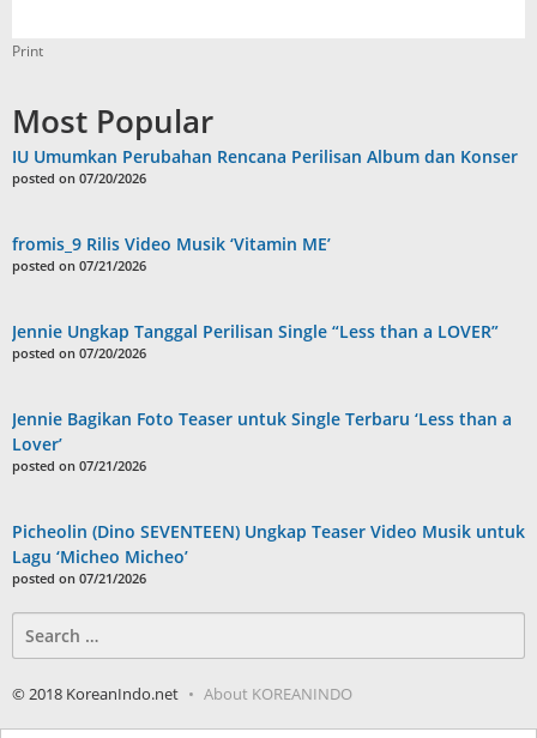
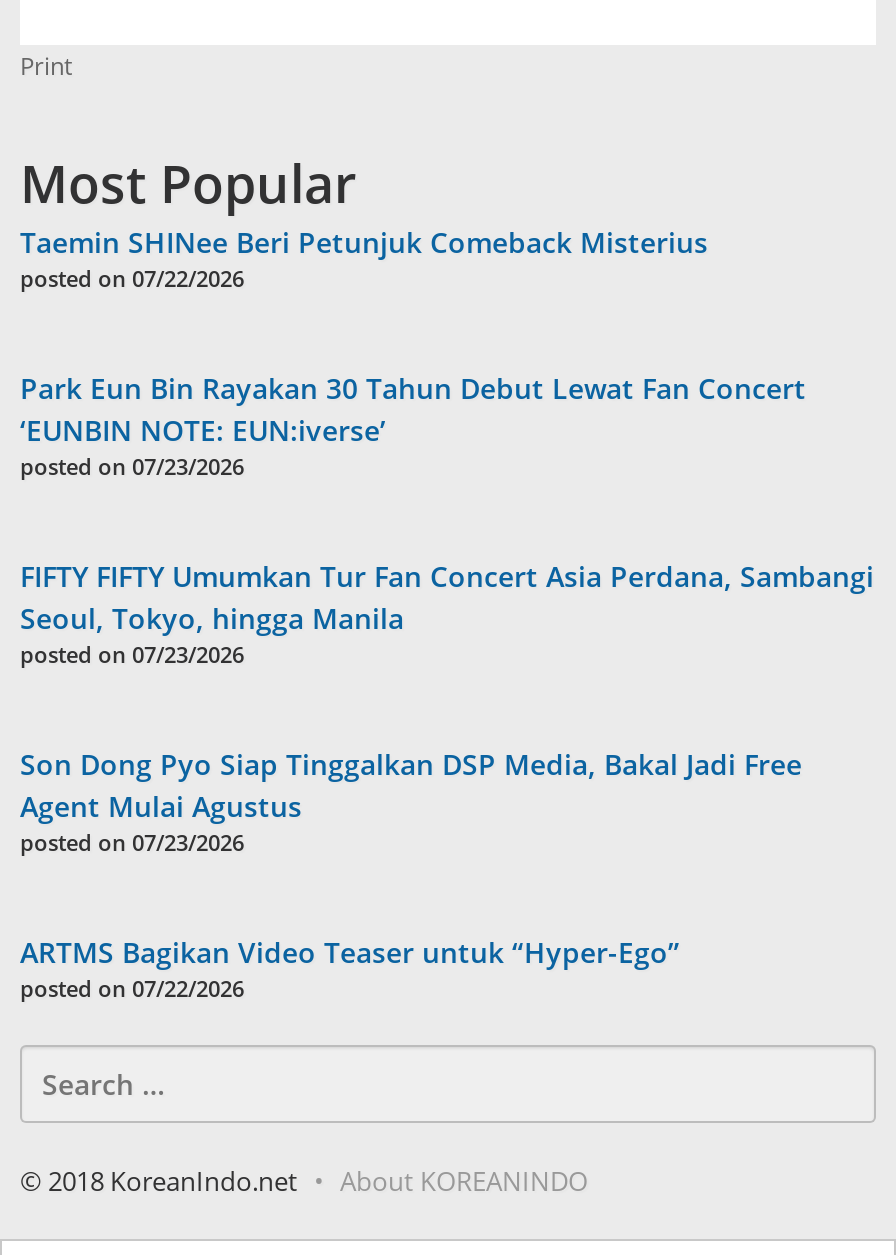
- IU Umumkan Perubahan Rencana Perilisan Album dan Konser
- posted on 07/20/2026
+ Taemin SHINee Beri Petunjuk Comeback Misterius
+ posted on 07/22/2026

- fromis_9 Rilis Video Musik ‘Vitamin ME’
- posted on 07/21/2026
+ Park Eun Bin Rayakan 30 Tahun Debut Lewat Fan Concert
+ ‘EUNBIN NOTE: EUN:iverse’
+ posted on 07/23/2026

- Jennie Ungkap Tanggal Perilisan Single “Less than a LOVER”
- posted on 07/20/2026
+ FIFTY FIFTY Umumkan Tur Fan Concert Asia Perdana, Sambangi
+ Seoul, Tokyo, hingga Manila
+ posted on 07/23/2026

- Jennie Bagikan Foto Teaser untuk Single Terbaru ‘Less than a
- Lover’
- posted on 07/21/2026
+ Son Dong Pyo Siap Tinggalkan DSP Media, Bakal Jadi Free
+ Agent Mulai Agustus
+ posted on 07/23/2026

- Picheolin (Dino SEVENTEEN) Ungkap Teaser Video Musik untuk
- Lagu ‘Micheo Micheo’
- posted on 07/21/2026
+ ARTMS Bagikan Video Teaser untuk “Hyper-Ego”
+ posted on 07/22/2026
